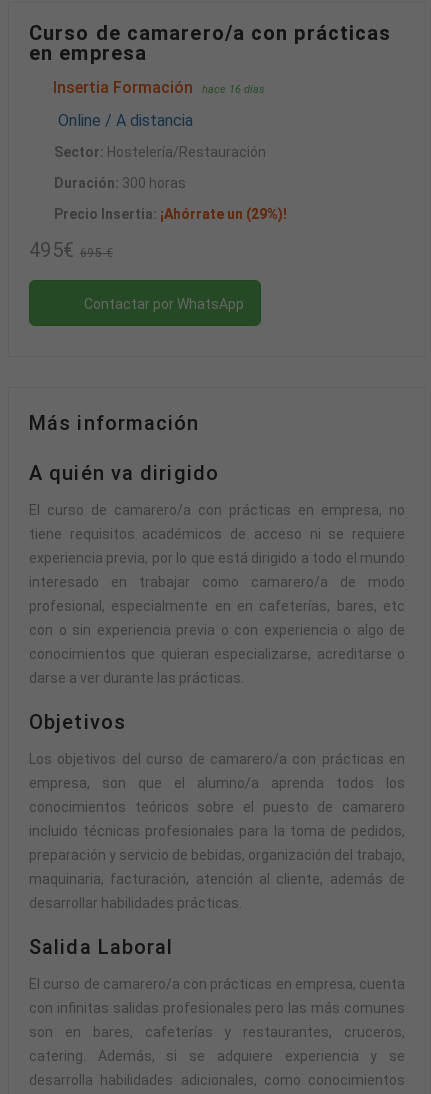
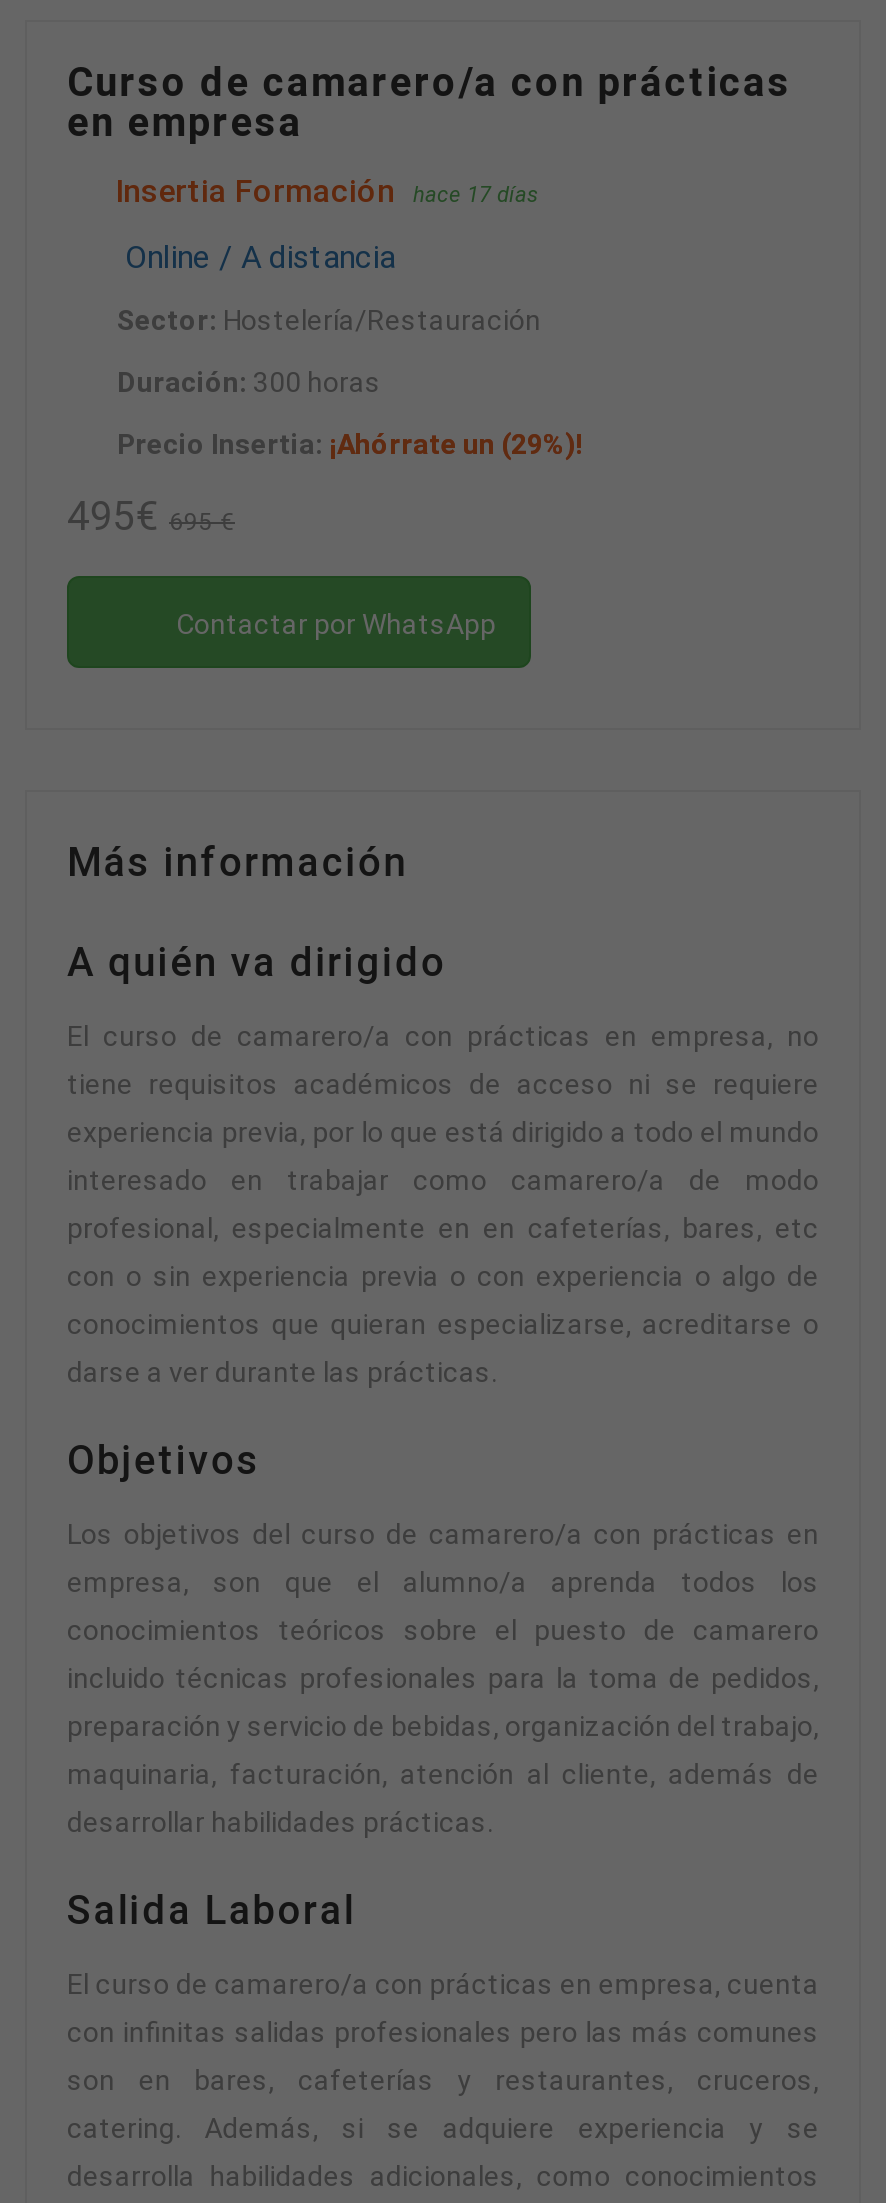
- Insertia Formación hace 16 días
+ Insertia Formación hace 17 días
